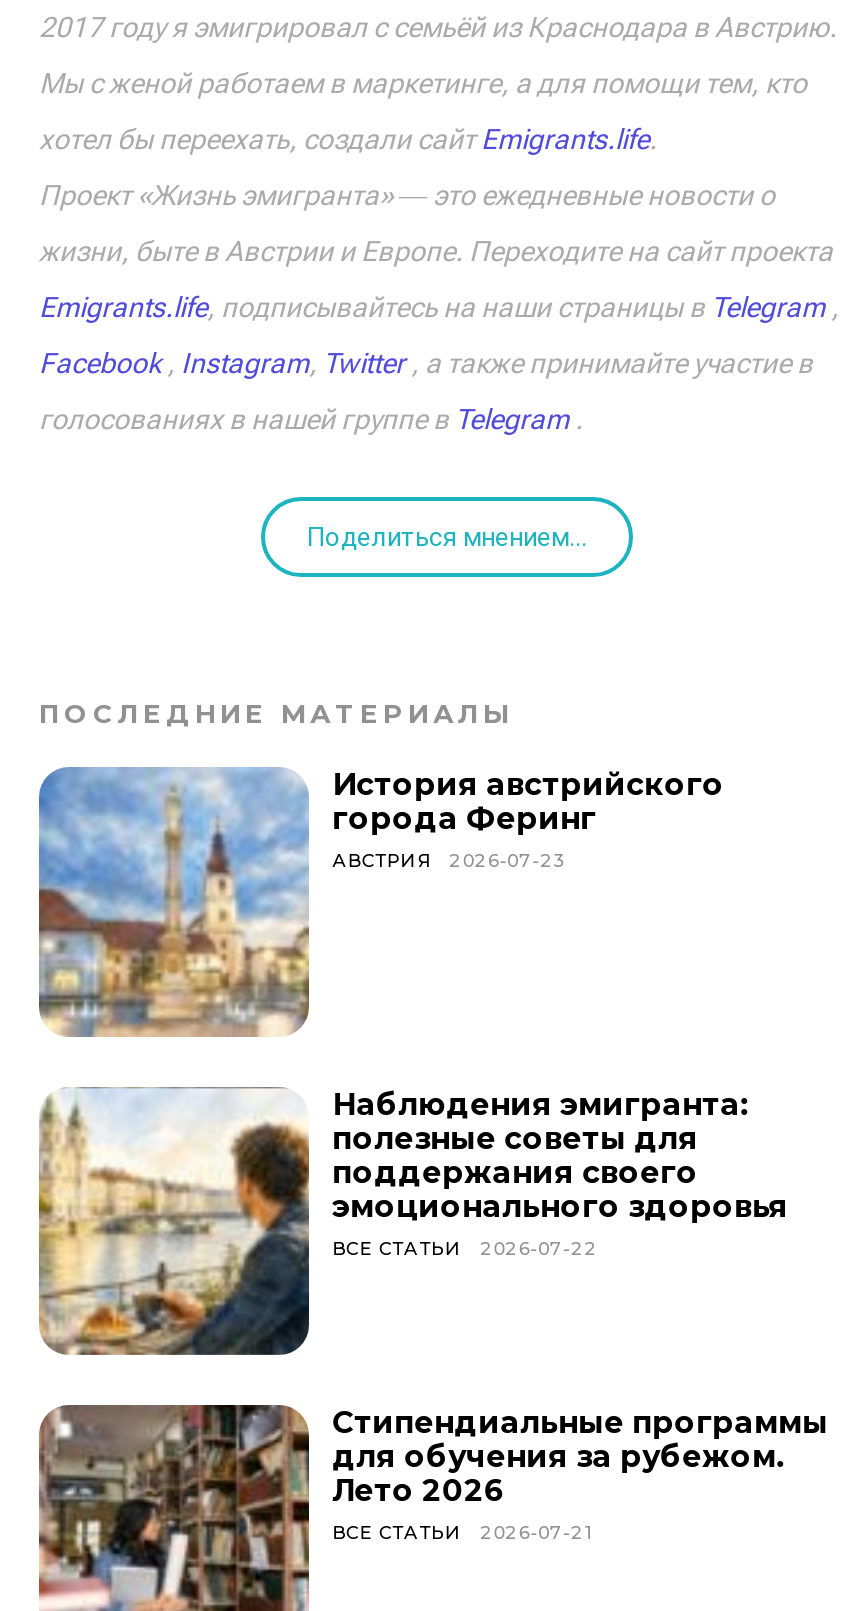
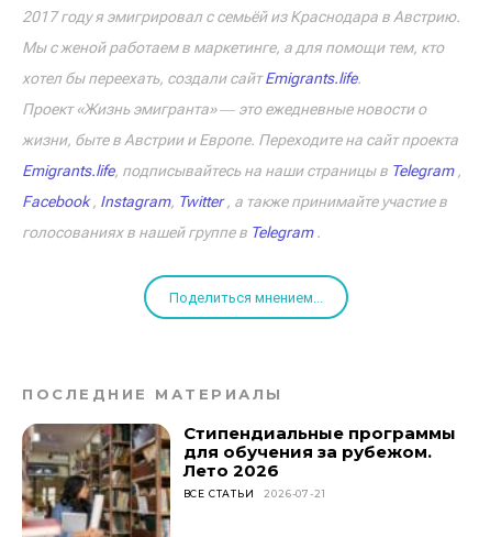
- [image]
- История австрийского
- города Феринг
- АВСТРИЯ
- 2026-07-23

- [image]
- Наблюдения эмигранта:
- полезные советы для
- поддержания своего
- эмоционального здоровья
- ВСЕ СТАТЬИ
- 2026-07-22
